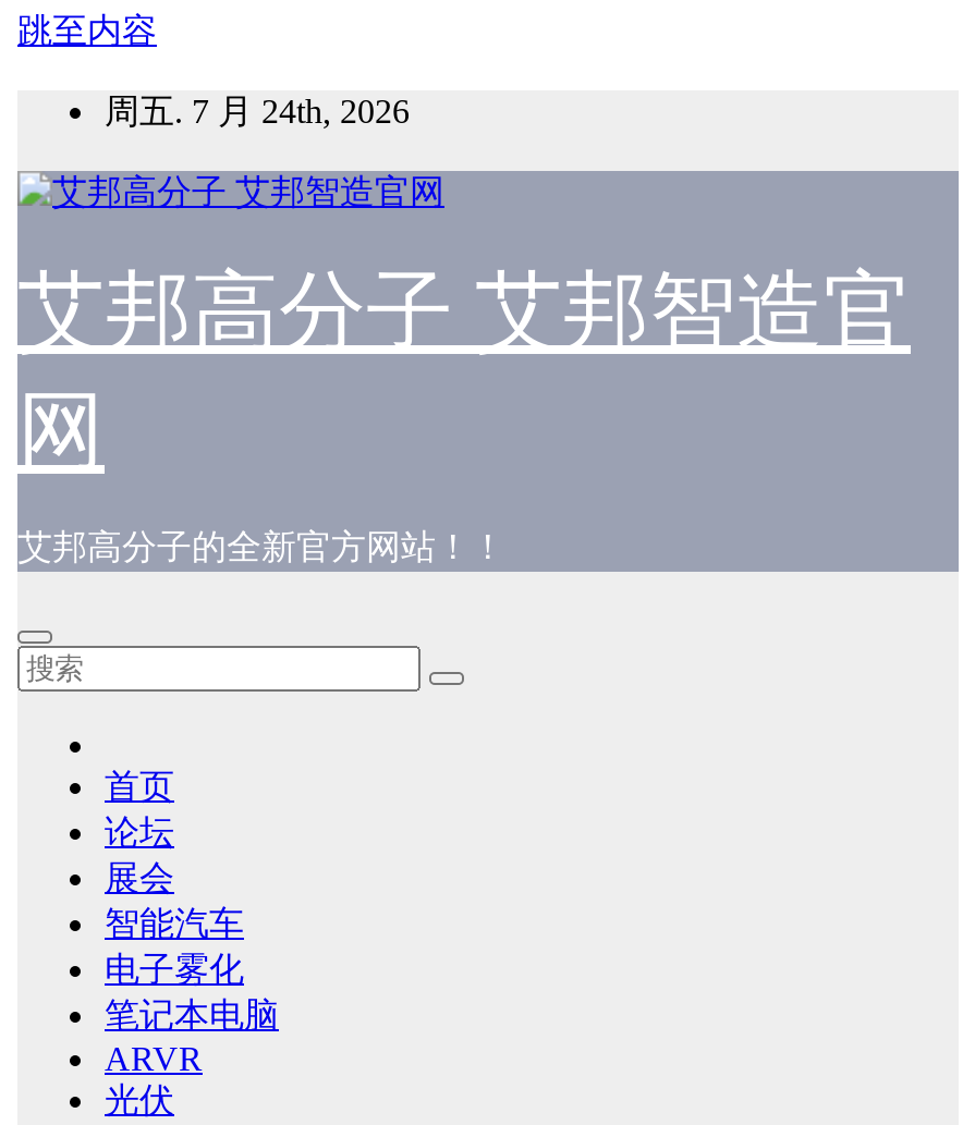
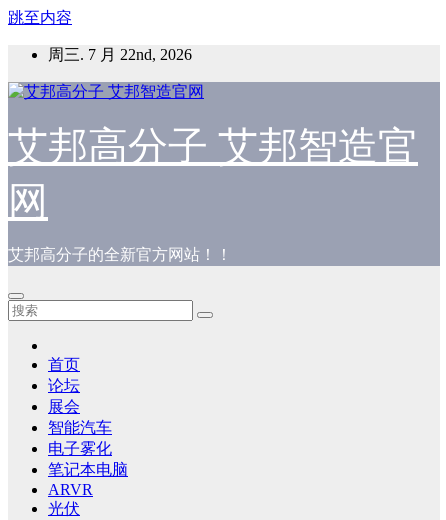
- 周五. 7 月 24th, 2026
+ 周三. 7 月 22nd, 2026
